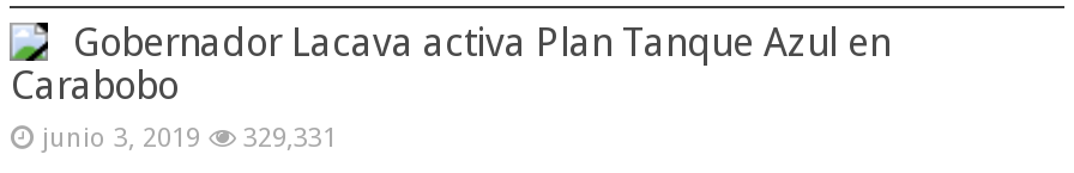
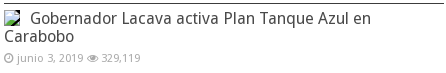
- junio 3, 2019 329,331
+ junio 3, 2019 329,119
